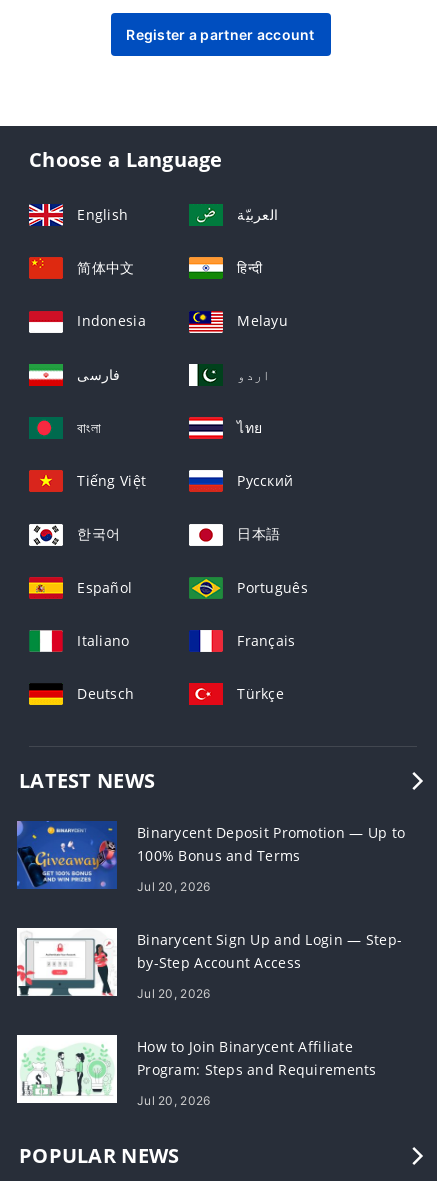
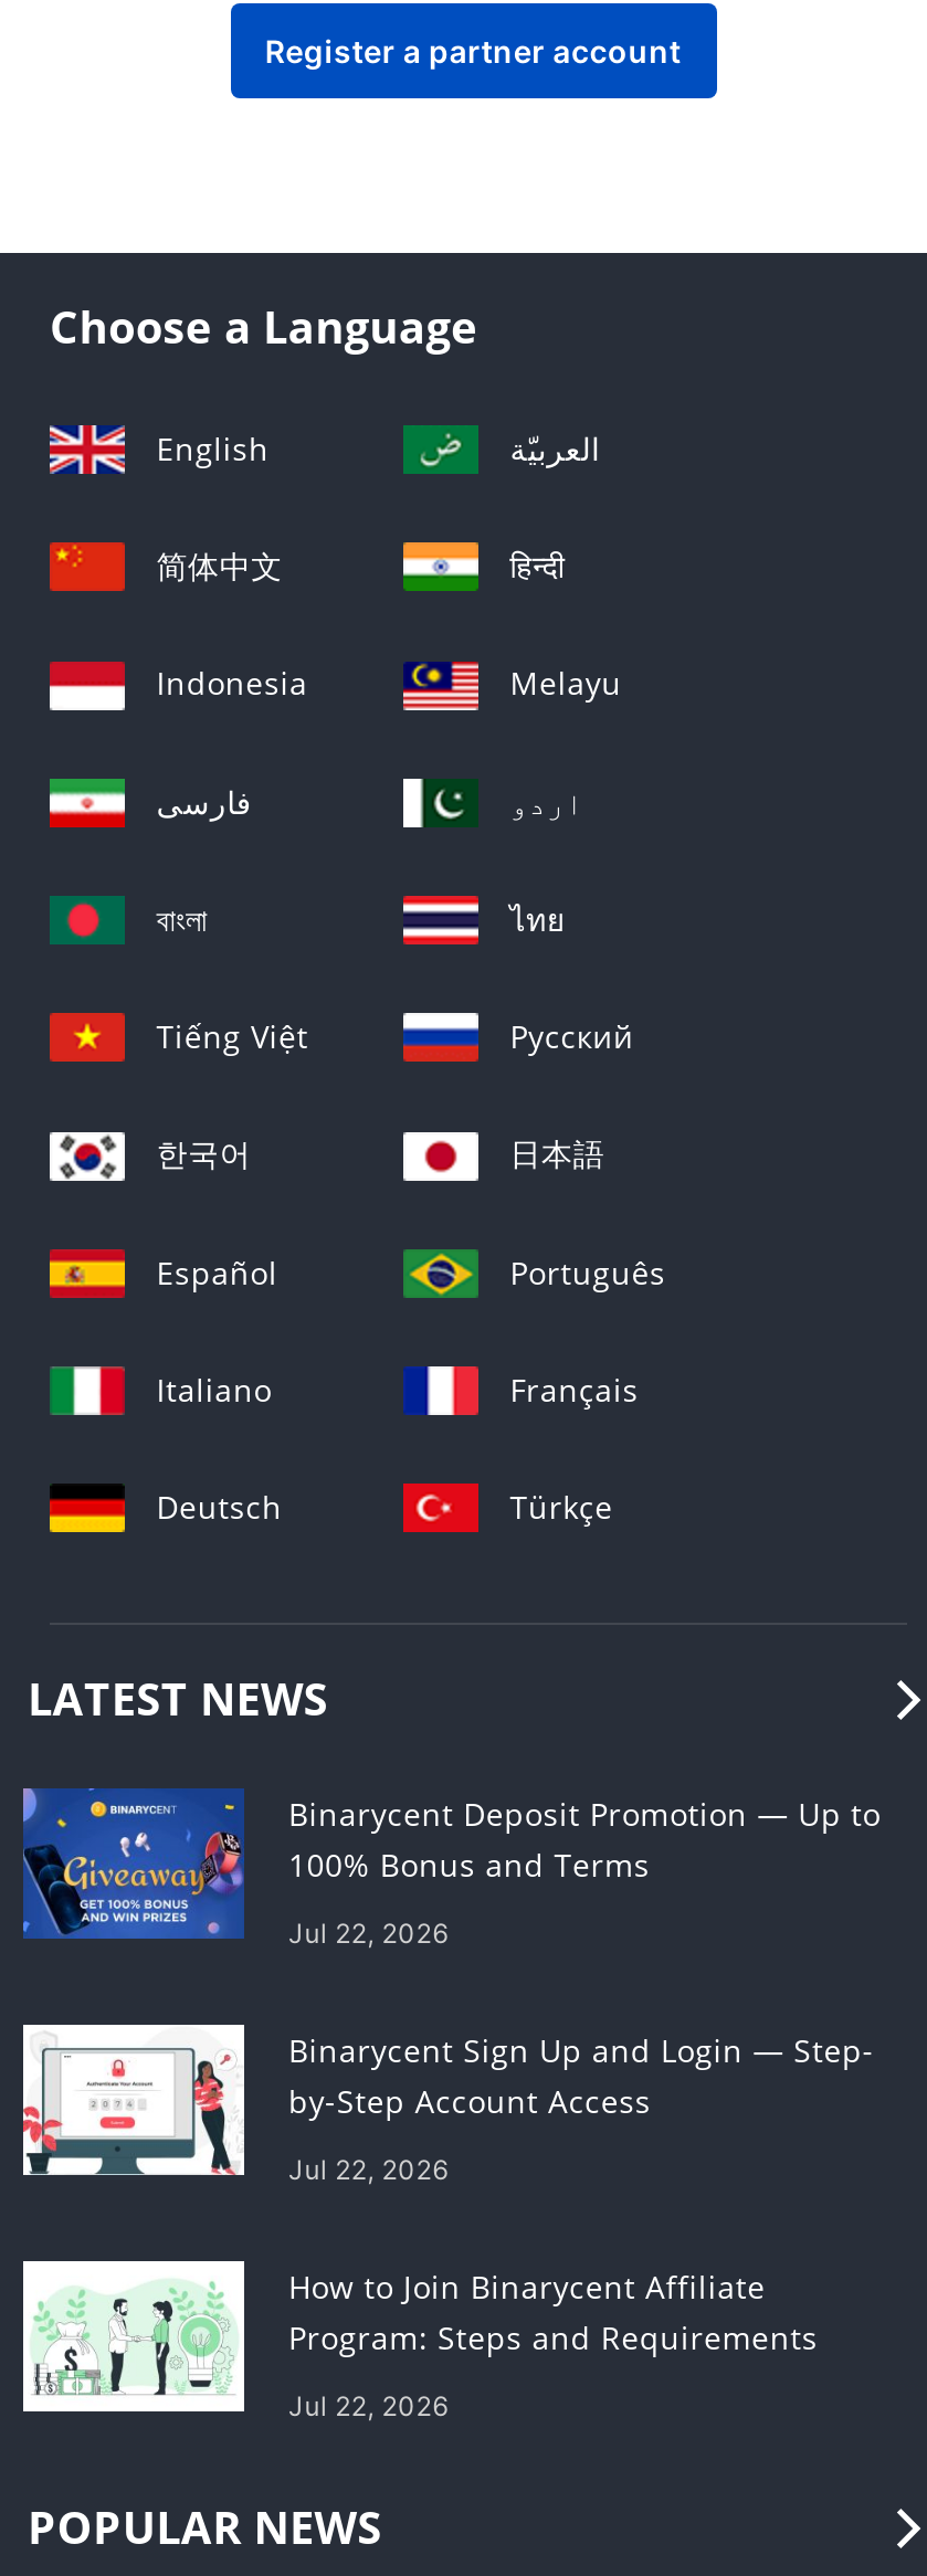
- Jul 20, 2026
+ Jul 22, 2026

- Jul 20, 2026
+ Jul 22, 2026

- Jul 20, 2026
+ Jul 22, 2026
